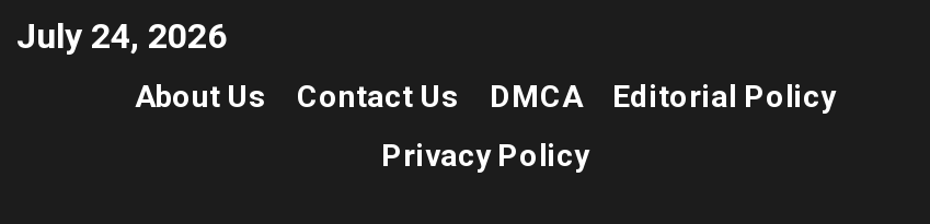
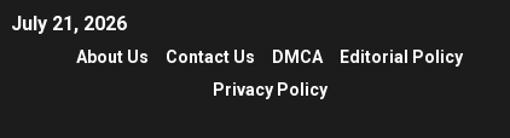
- July 24, 2026
+ July 21, 2026
